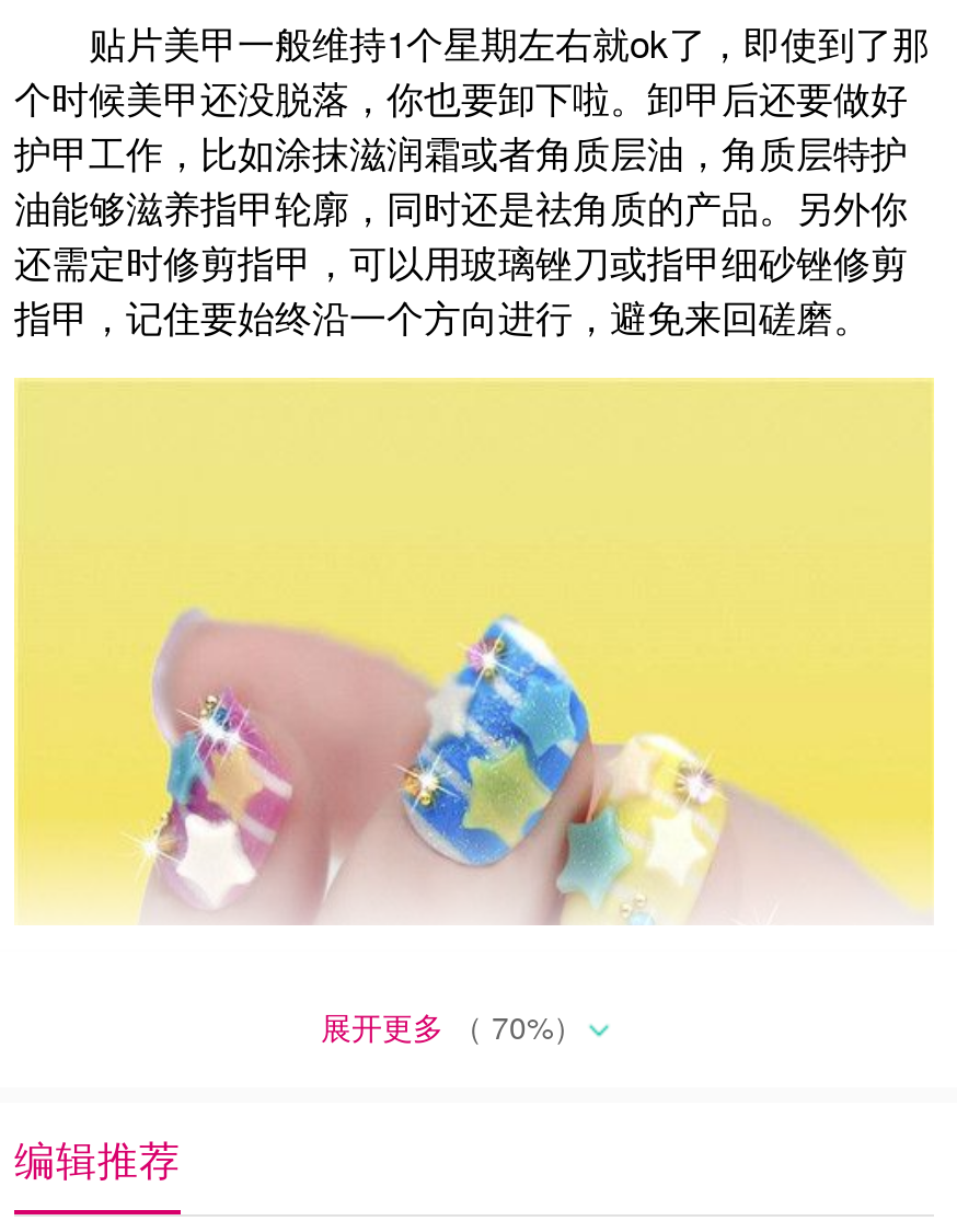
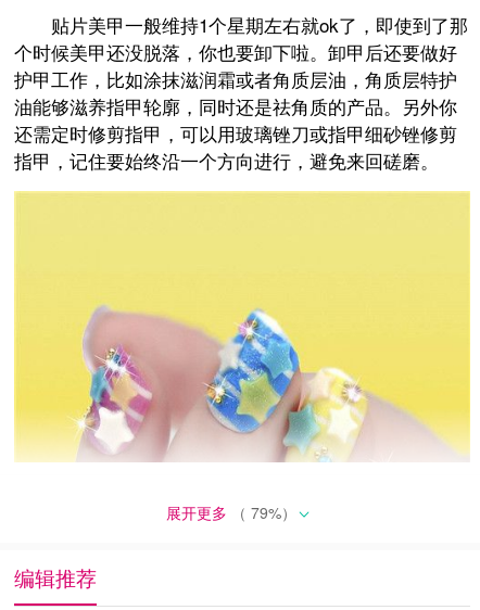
- 展开更多（70%）
+ 展开更多（79%）
